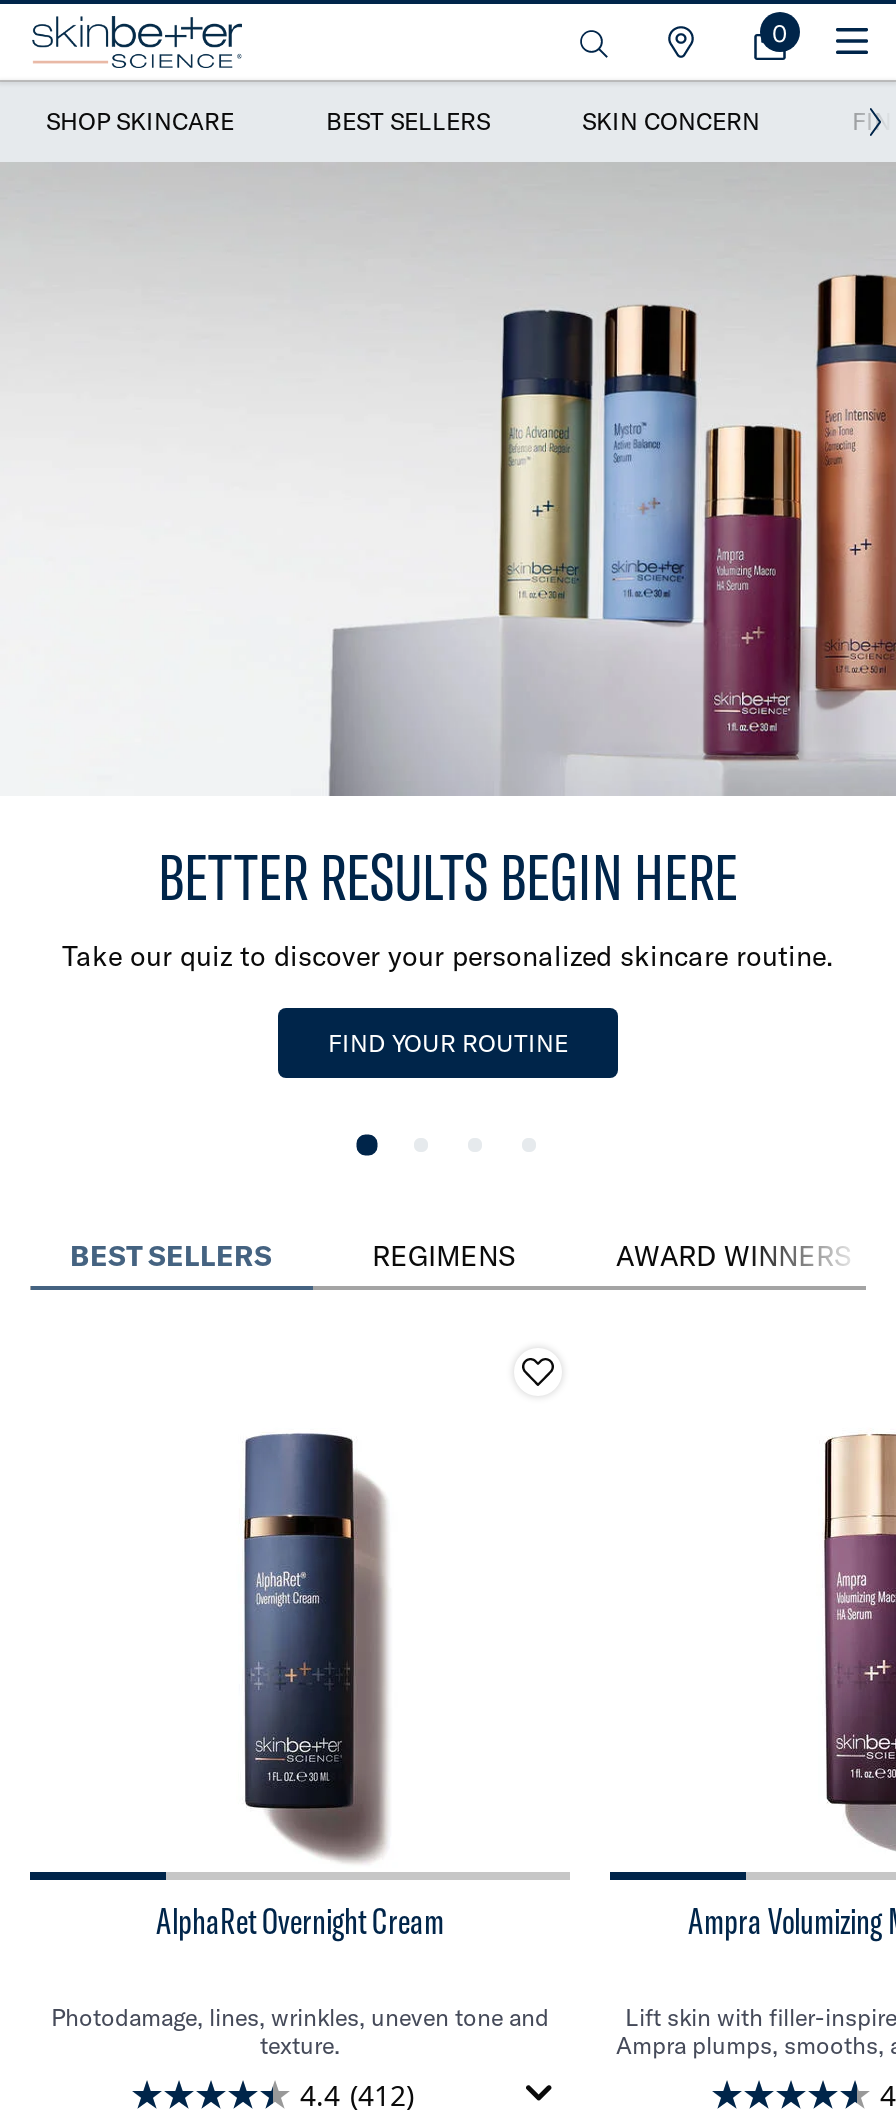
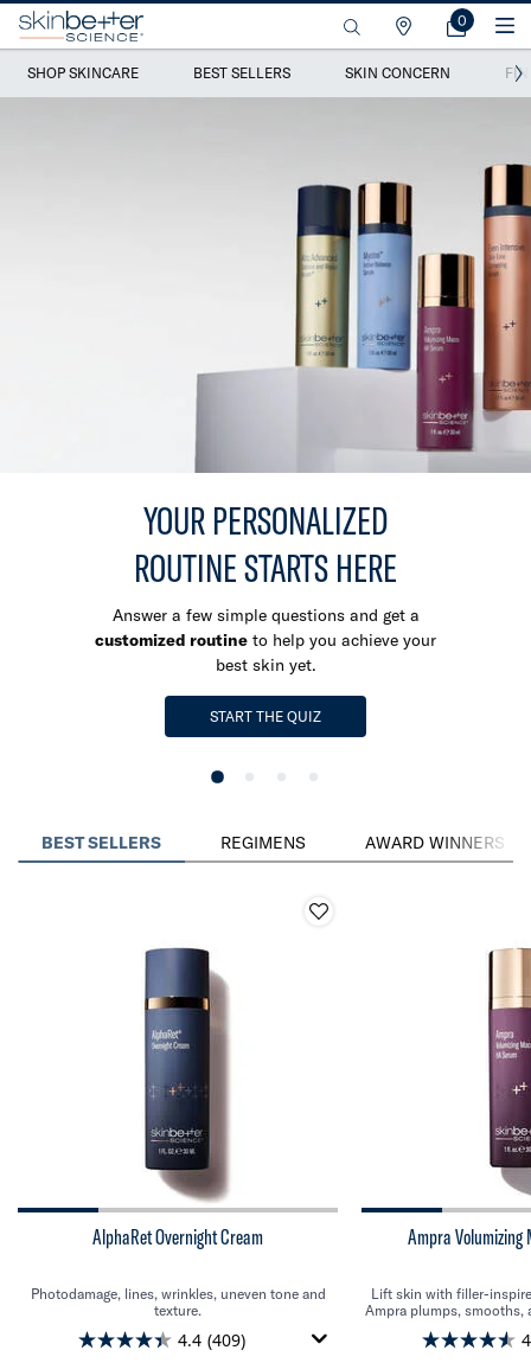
- BETTER RESULTS BEGIN HERE
- Take our quiz to discover your personalized skincare routine.
+ YOUR PERSONALIZED
+ ROUTINE STARTS HERE
+ Answer a few simple questions and get a
+ customized routine to help you achieve your
+ best skin yet.

- FIND YOUR ROUTINE
+ START THE QUIZ

- 4.4 (412)
+ 4.4 (409)
